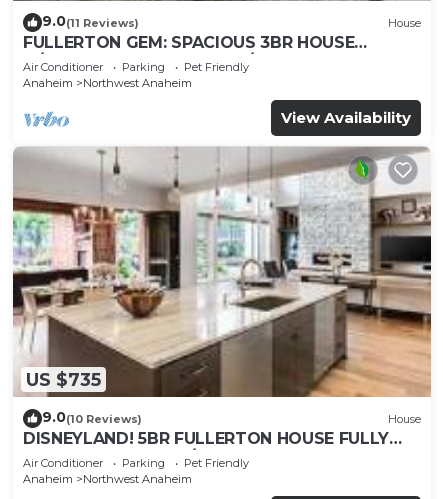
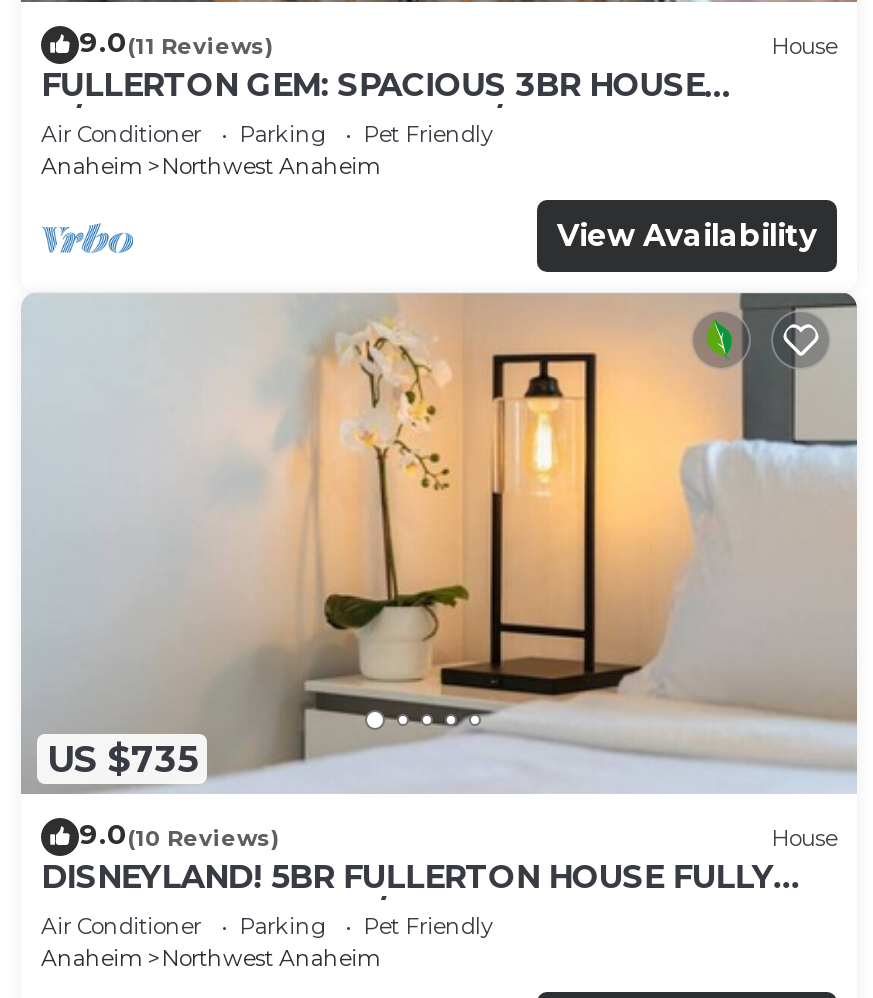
- [image]
+ [image]
